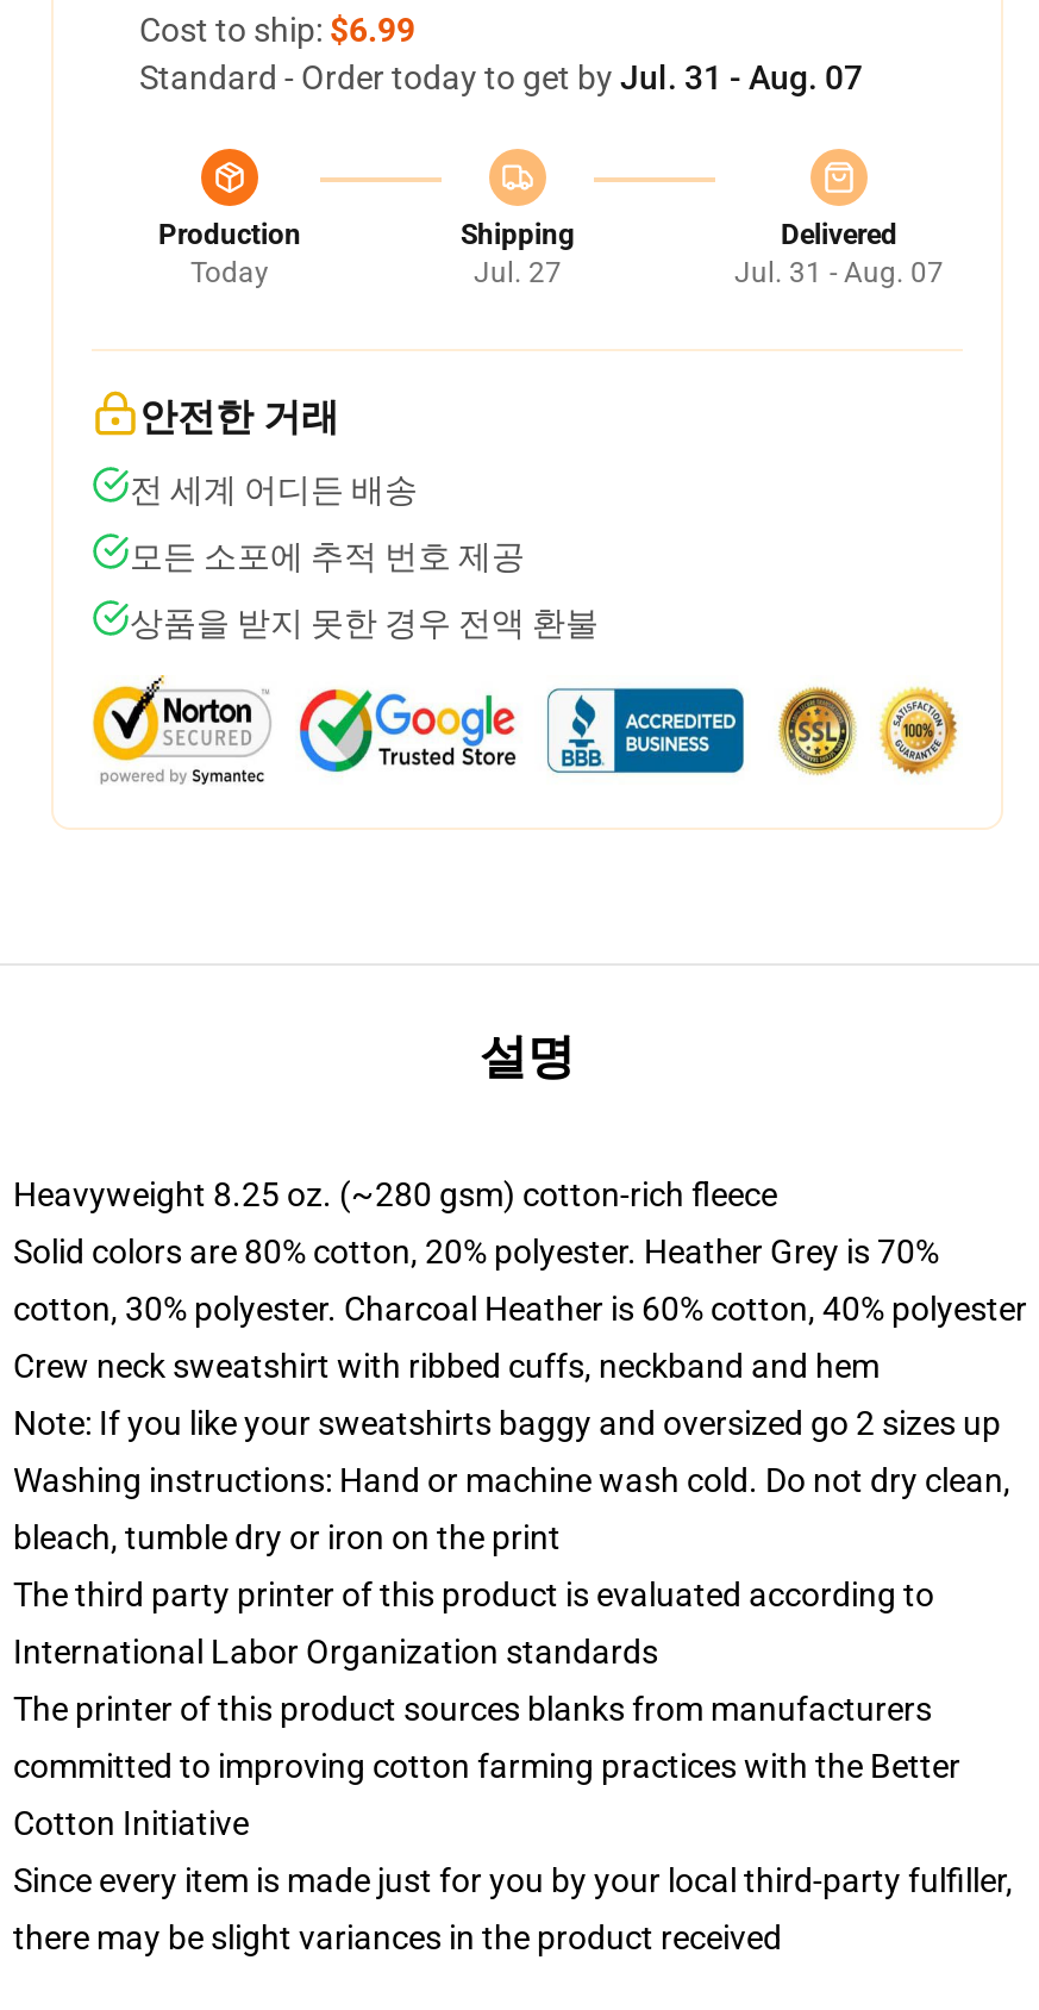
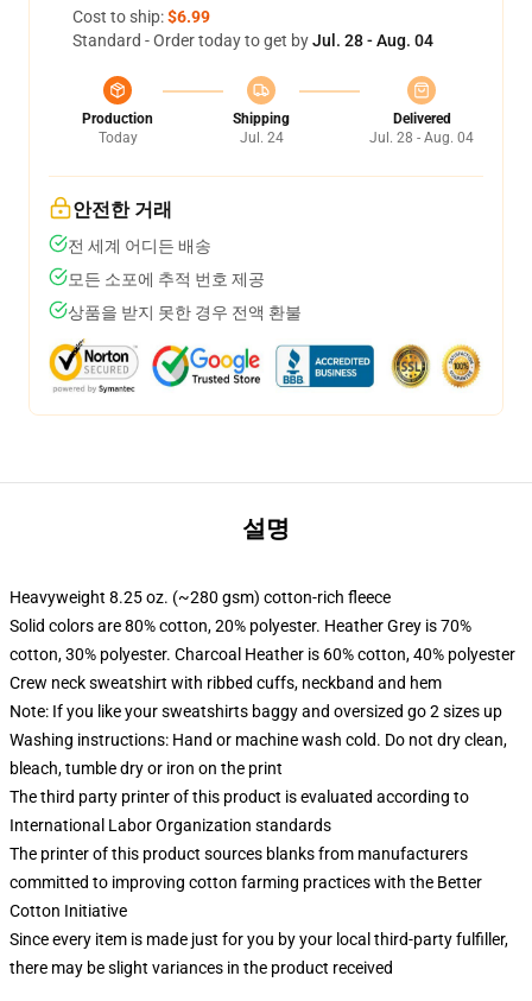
- Standard - Order today to get by Jul. 31 - Aug. 07
+ Standard - Order today to get by Jul. 28 - Aug. 04

- Jul. 27
+ Jul. 24

- Jul. 31 - Aug. 07
+ Jul. 28 - Aug. 04
